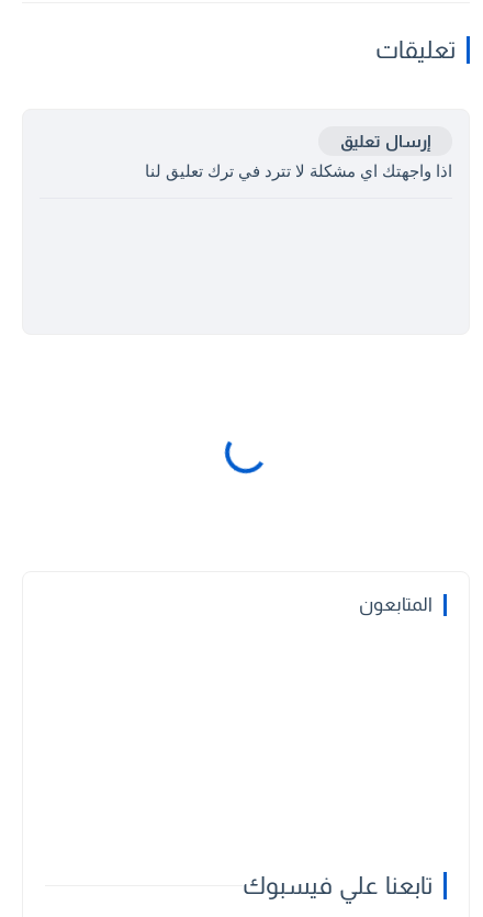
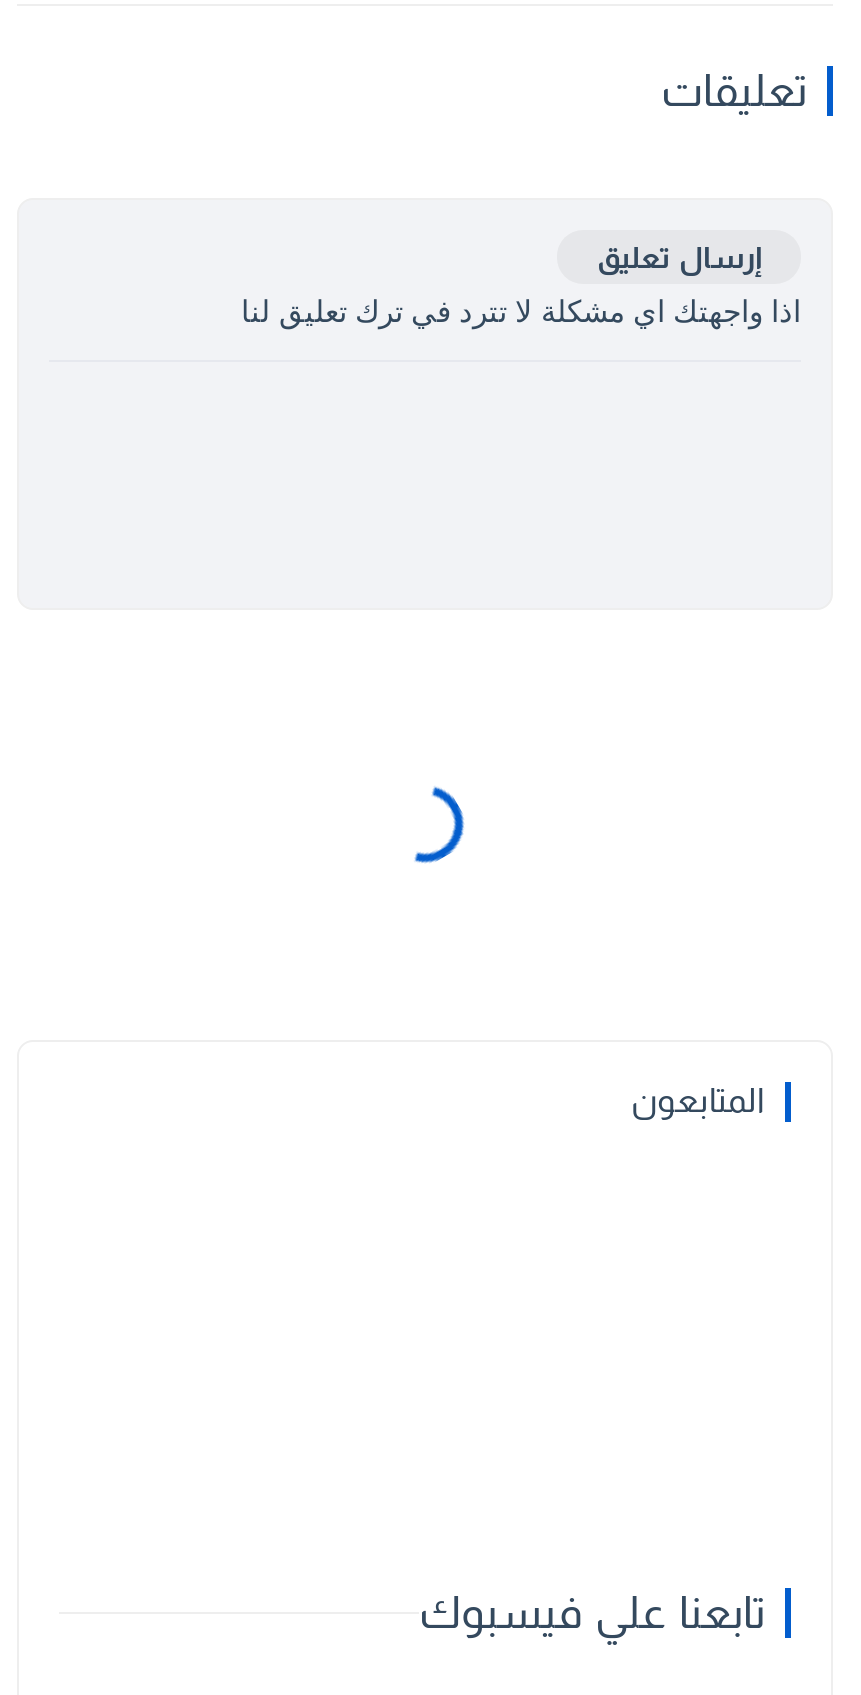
- [image]
+ [image]
